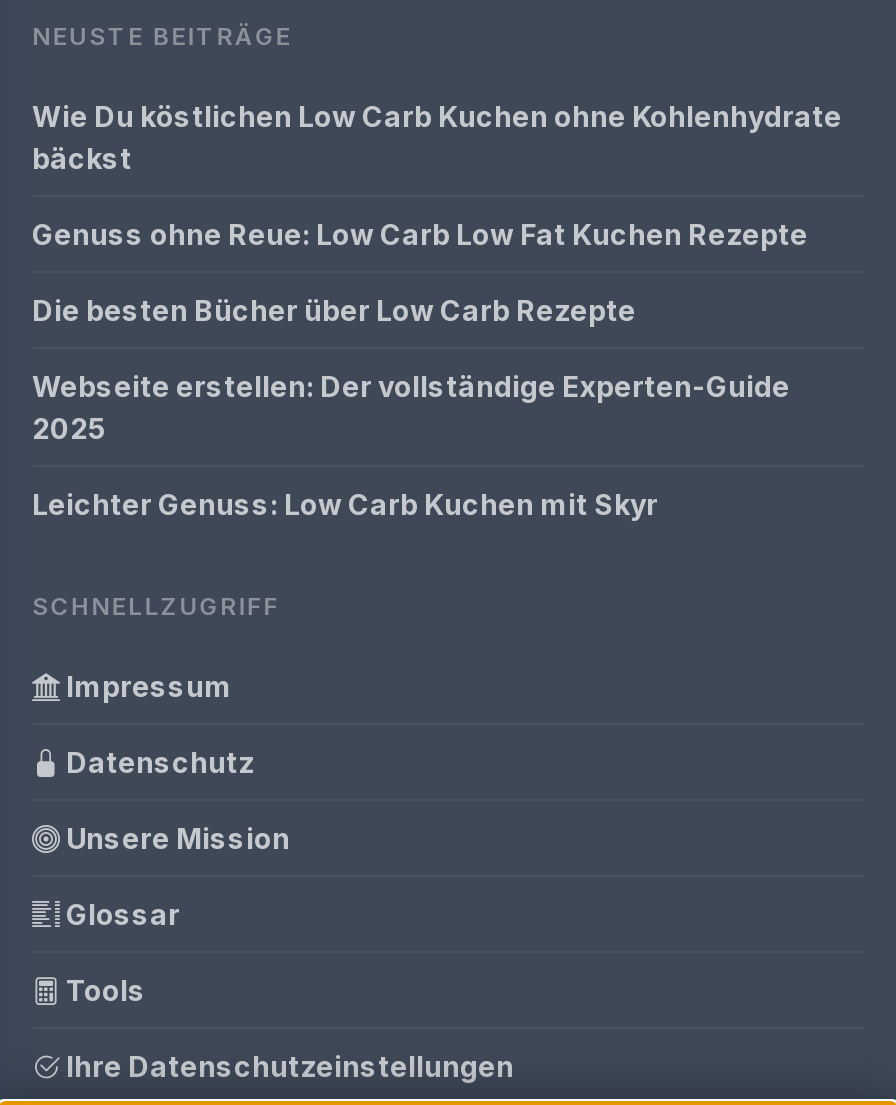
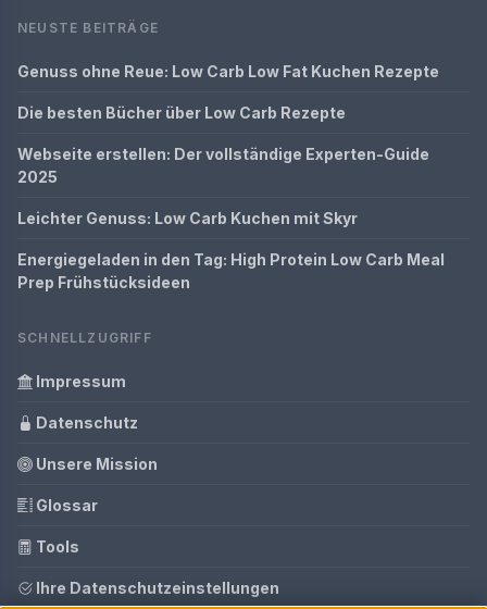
- Wie Du köstlichen Low Carb Kuchen ohne Kohlenhydrate
- bäckst

moved up: Genuss ohne Reue: Low Carb Low Fat Kuchen Rezepte | Die besten Bücher über Low Carb Rezepte | Webseite erstellen: Der vollständige Experten-Guide | 2025 | Leichter Genuss: Low Carb Kuchen mit Skyr

+ Energiegeladen in den Tag: High Protein Low Carb Meal
+ Prep Frühstücksideen
